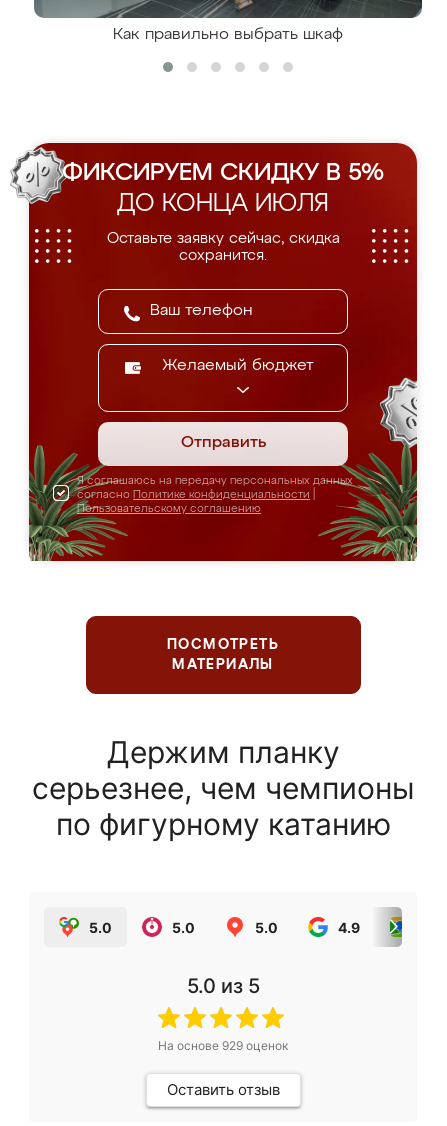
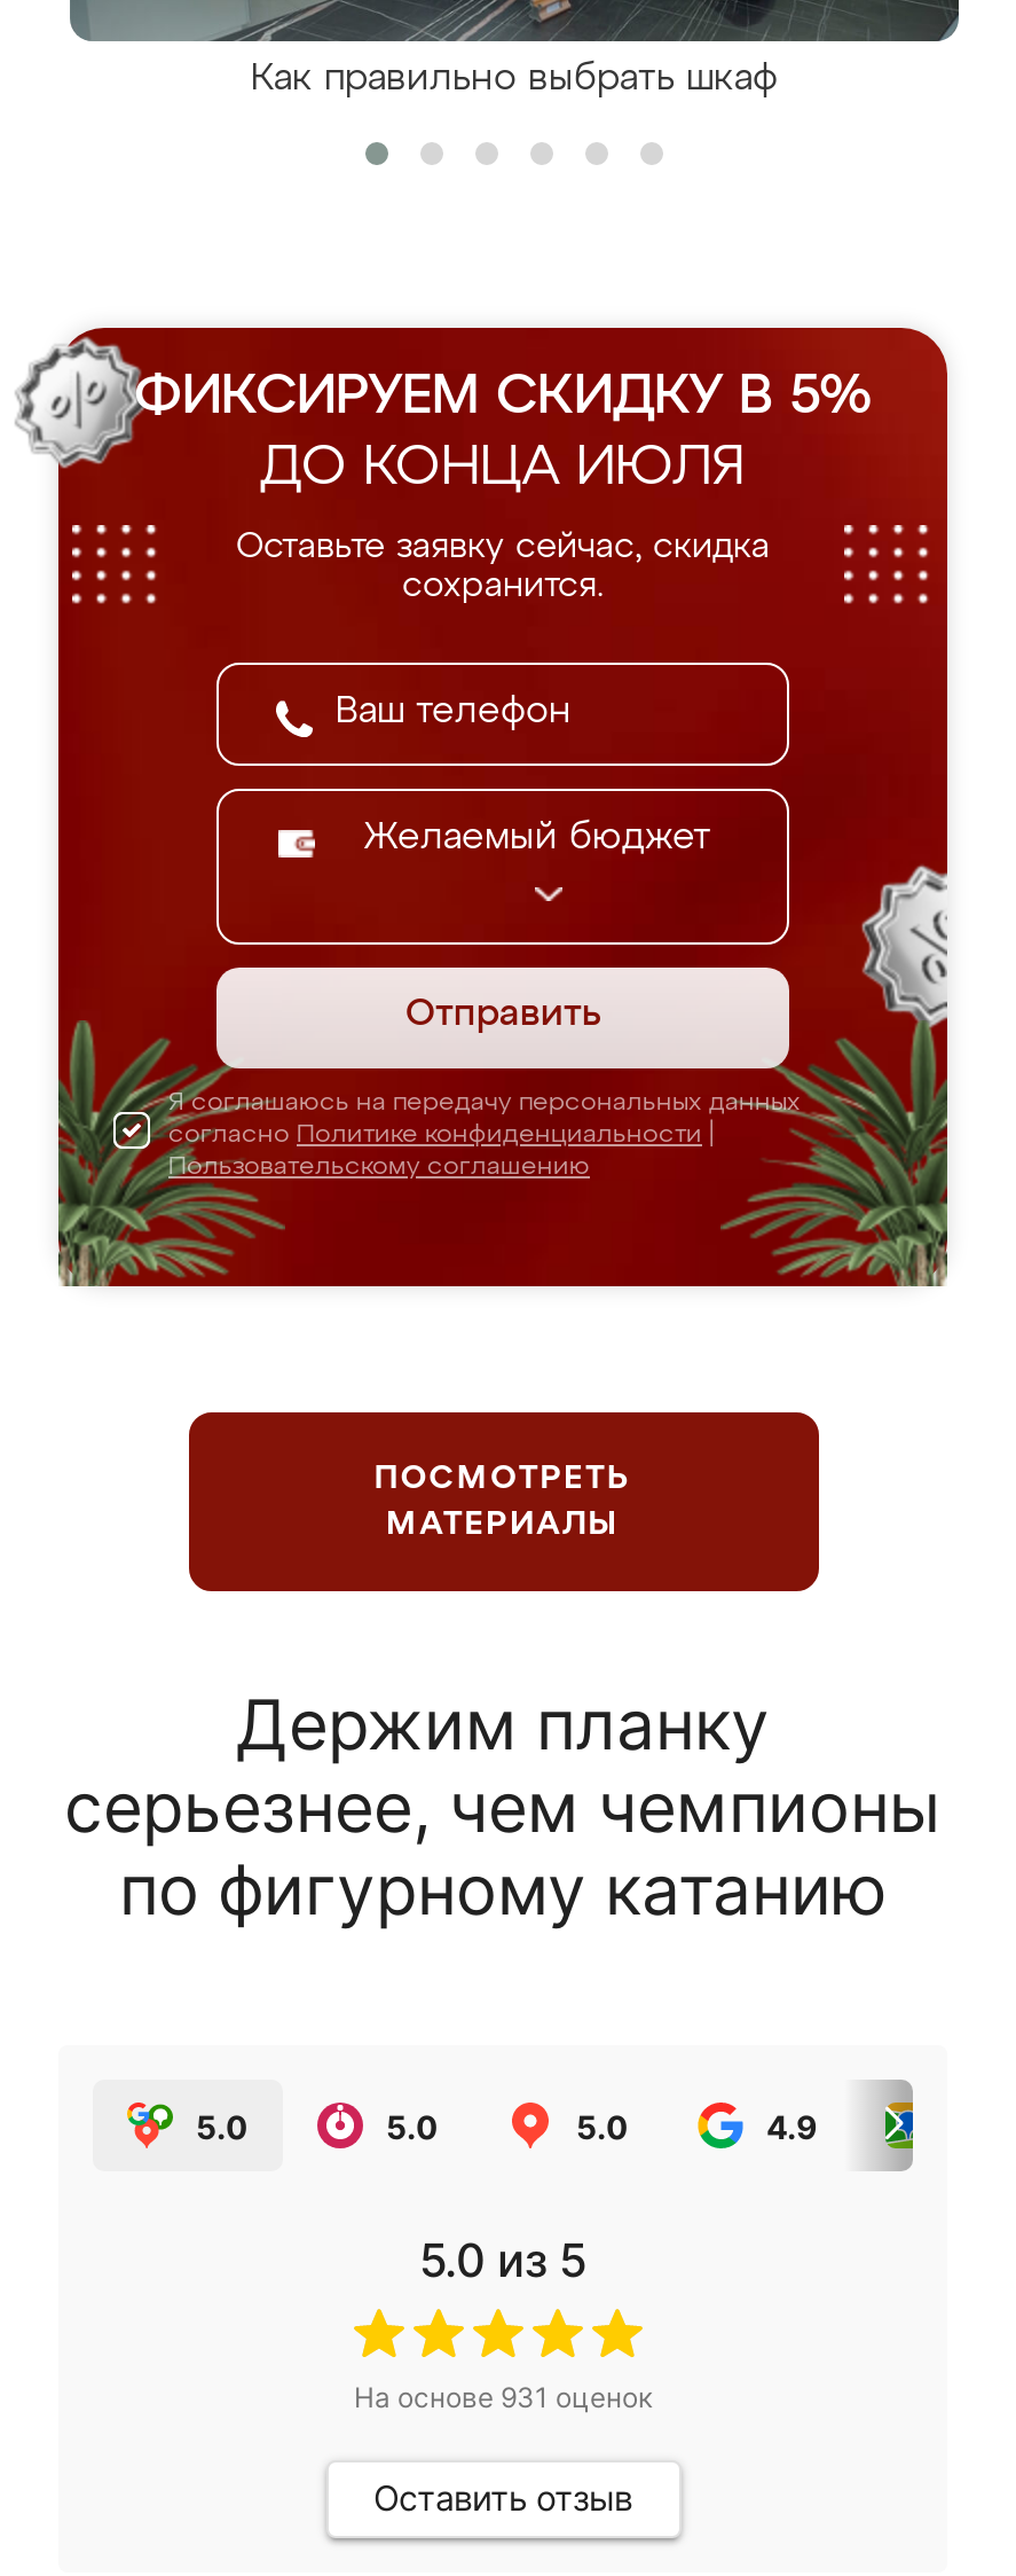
- На основе 929 оценок
+ На основе 931 оценок
